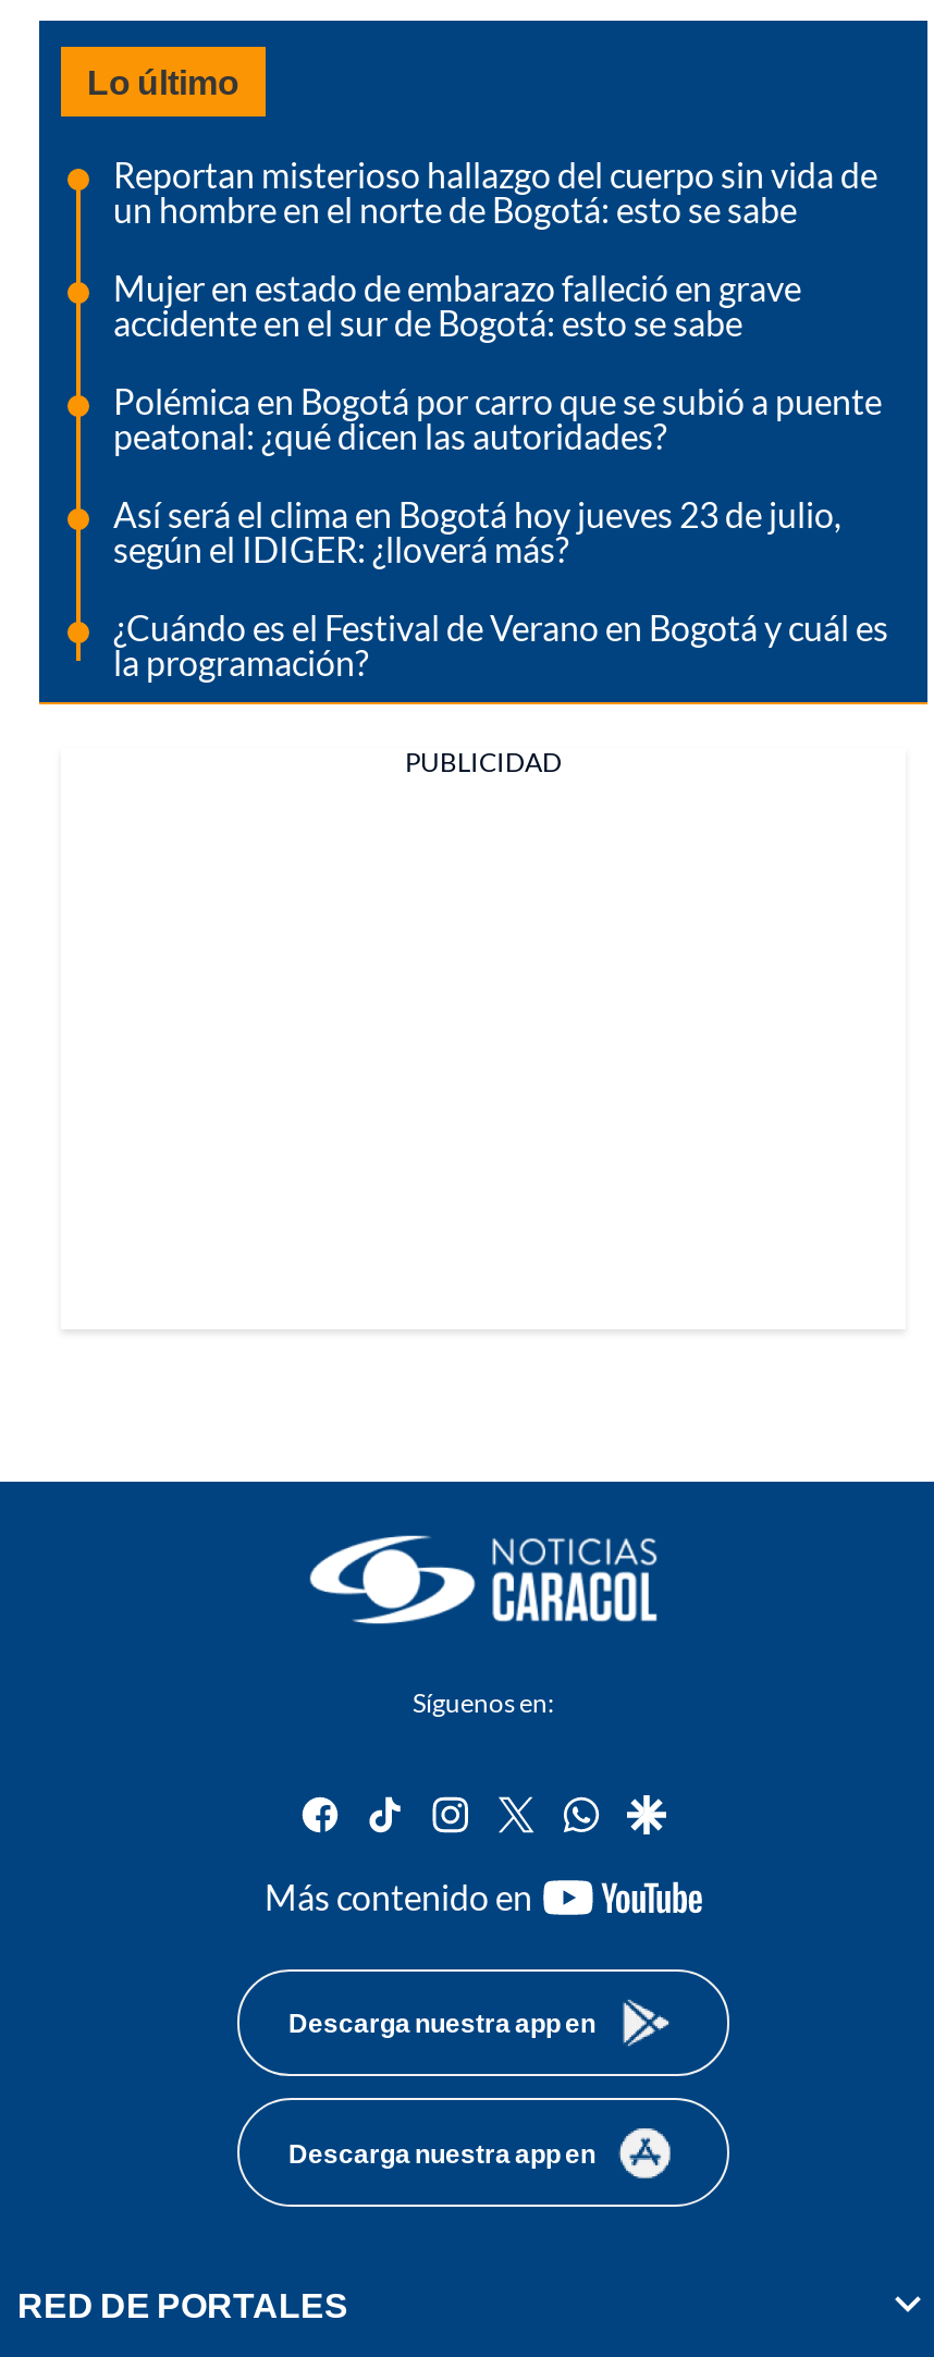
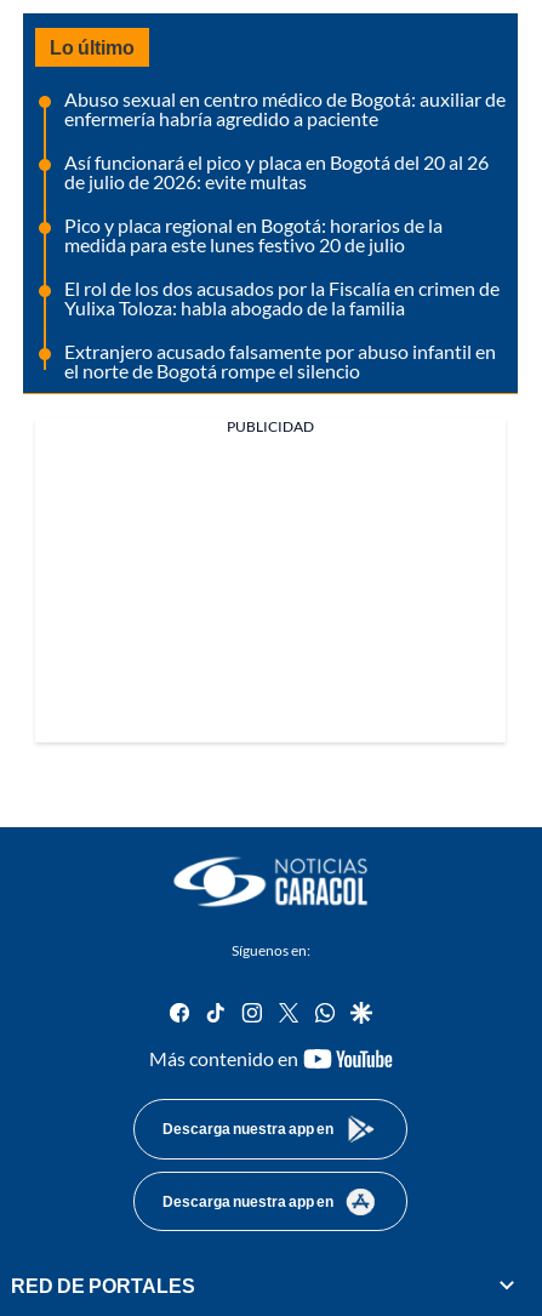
- Reportan misterioso hallazgo del cuerpo sin vida de
- un hombre en el norte de Bogotá: esto se sabe
+ Abuso sexual en centro médico de Bogotá: auxiliar de
+ enfermería habría agredido a paciente

- Mujer en estado de embarazo falleció en grave
- accidente en el sur de Bogotá: esto se sabe
+ Así funcionará el pico y placa en Bogotá del 20 al 26
+ de julio de 2026: evite multas

- Polémica en Bogotá por carro que se subió a puente
- peatonal: ¿qué dicen las autoridades?
+ Pico y placa regional en Bogotá: horarios de la
+ medida para este lunes festivo 20 de julio

- Así será el clima en Bogotá hoy jueves 23 de julio,
- según el IDIGER: ¿lloverá más?
+ El rol de los dos acusados por la Fiscalía en crimen de
+ Yulixa Toloza: habla abogado de la familia

- ¿Cuándo es el Festival de Verano en Bogotá y cuál es
- la programación?
+ Extranjero acusado falsamente por abuso infantil en
+ el norte de Bogotá rompe el silencio
